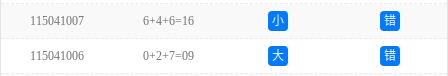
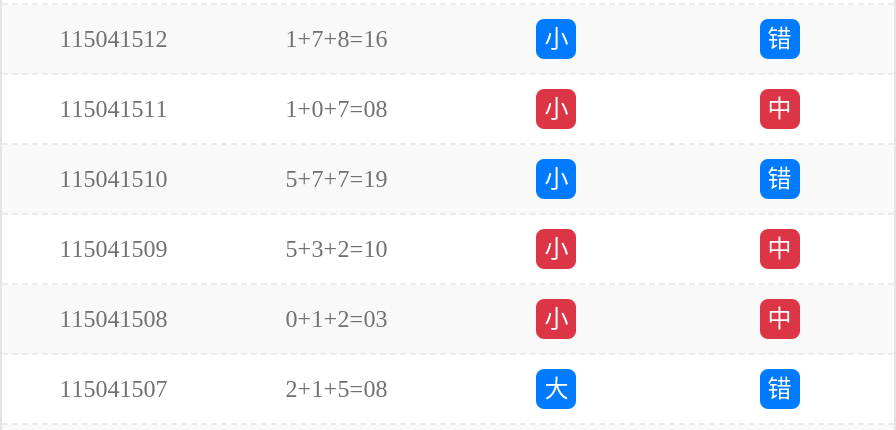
- 115041007
+ 115041512

- 6+4+6=16
+ 1+7+8=16

- 115041006
- 0+2+7=09
+ 115041511
+ 1+0+7=08
+ 小
+ 中
+ 115041510
+ 5+7+7=19
+ 小
+ 错
+ 115041509
+ 5+3+2=10
+ 小
+ 中
+ 115041508
+ 0+1+2=03
+ 小
+ 中
+ 115041507
+ 2+1+5=08
